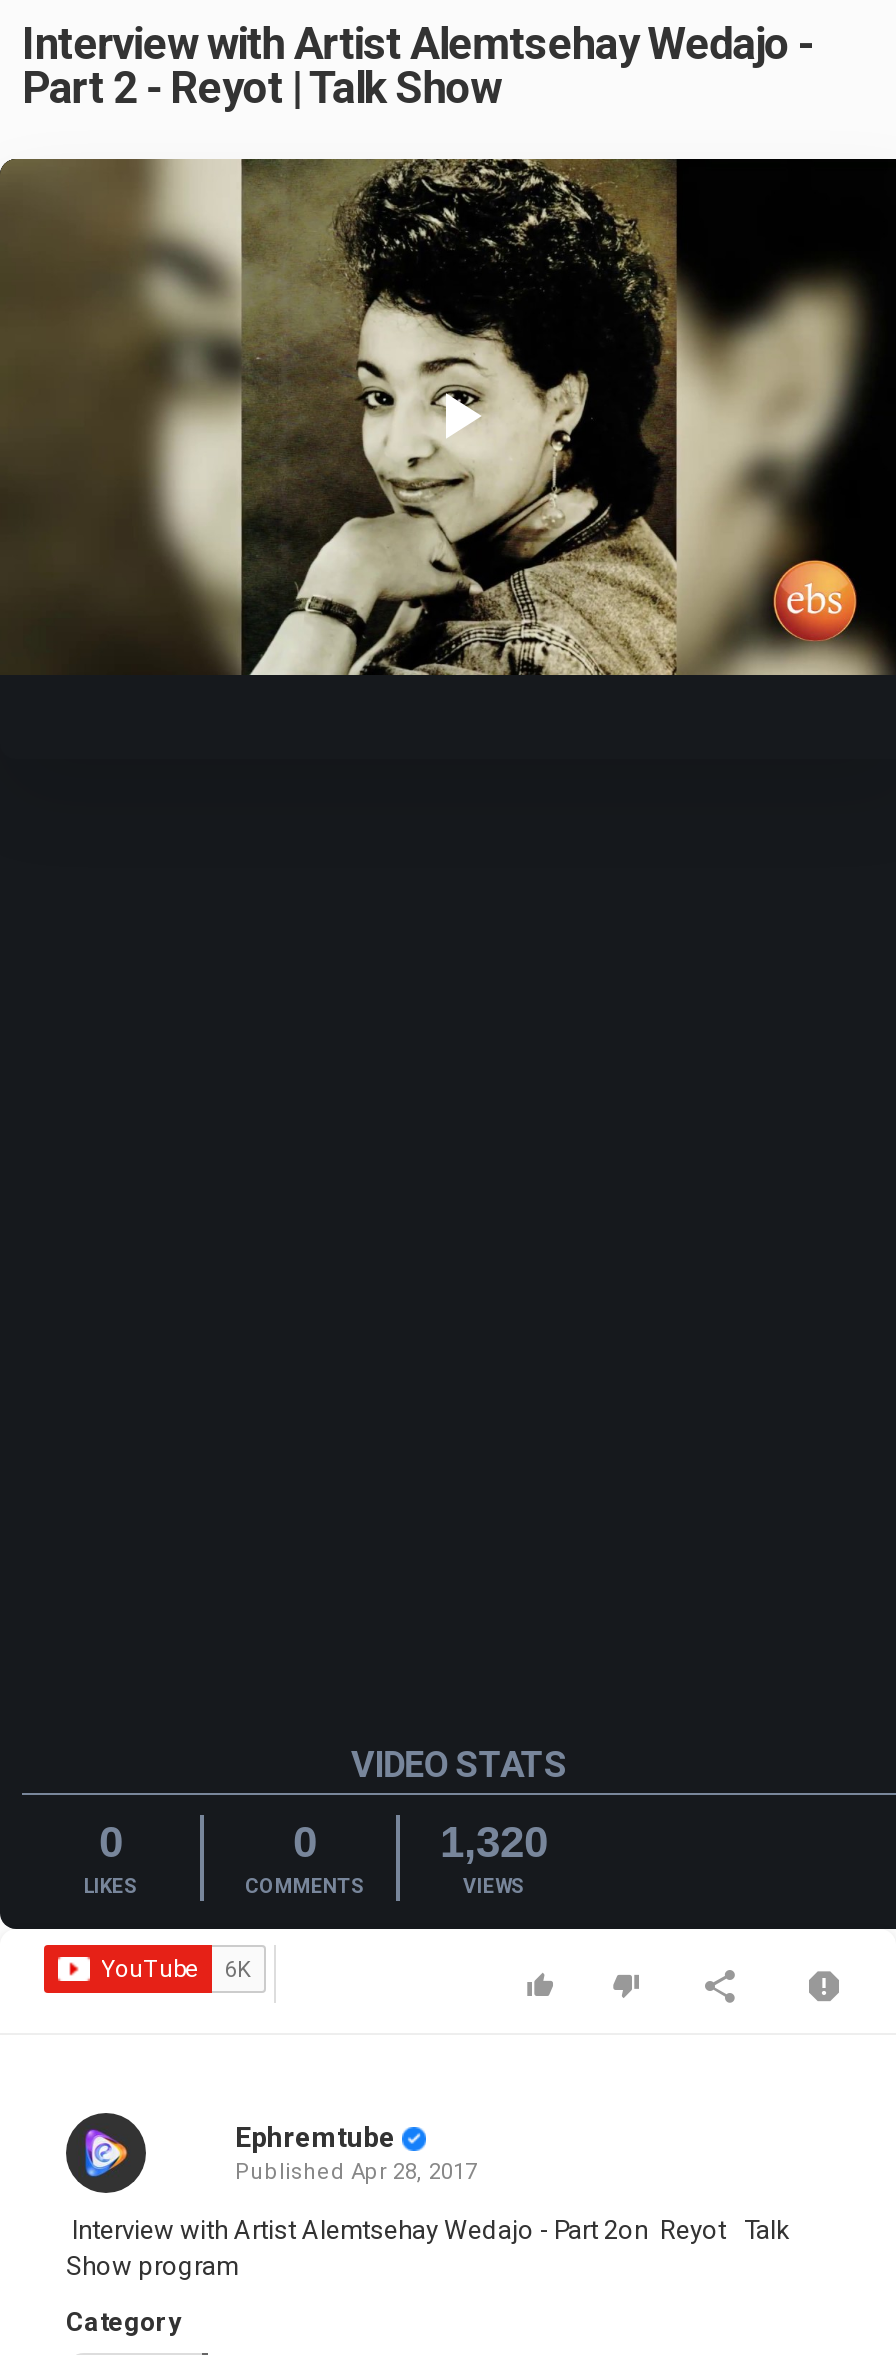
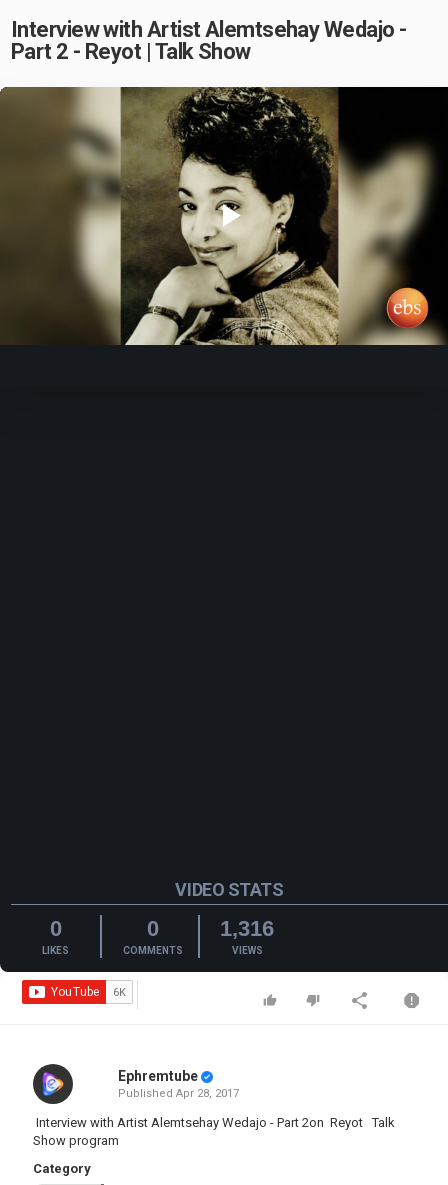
- 1,320
+ 1,316
